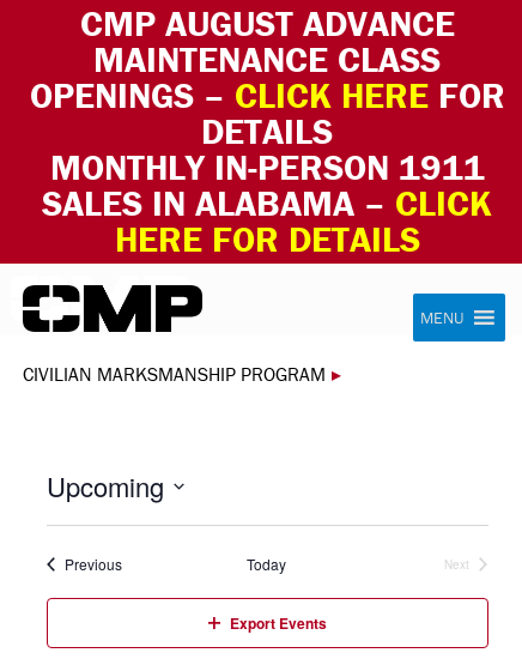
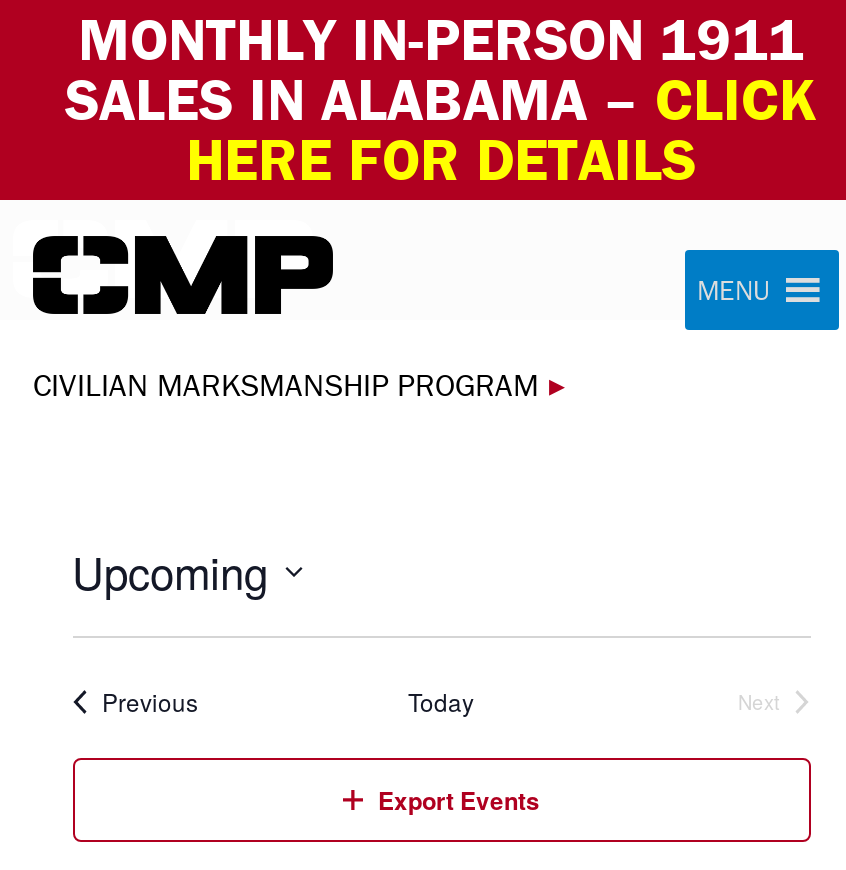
- CMP AUGUST ADVANCE
- MAINTENANCE CLASS
- OPENINGS – CLICK HERE FOR
- DETAILS
